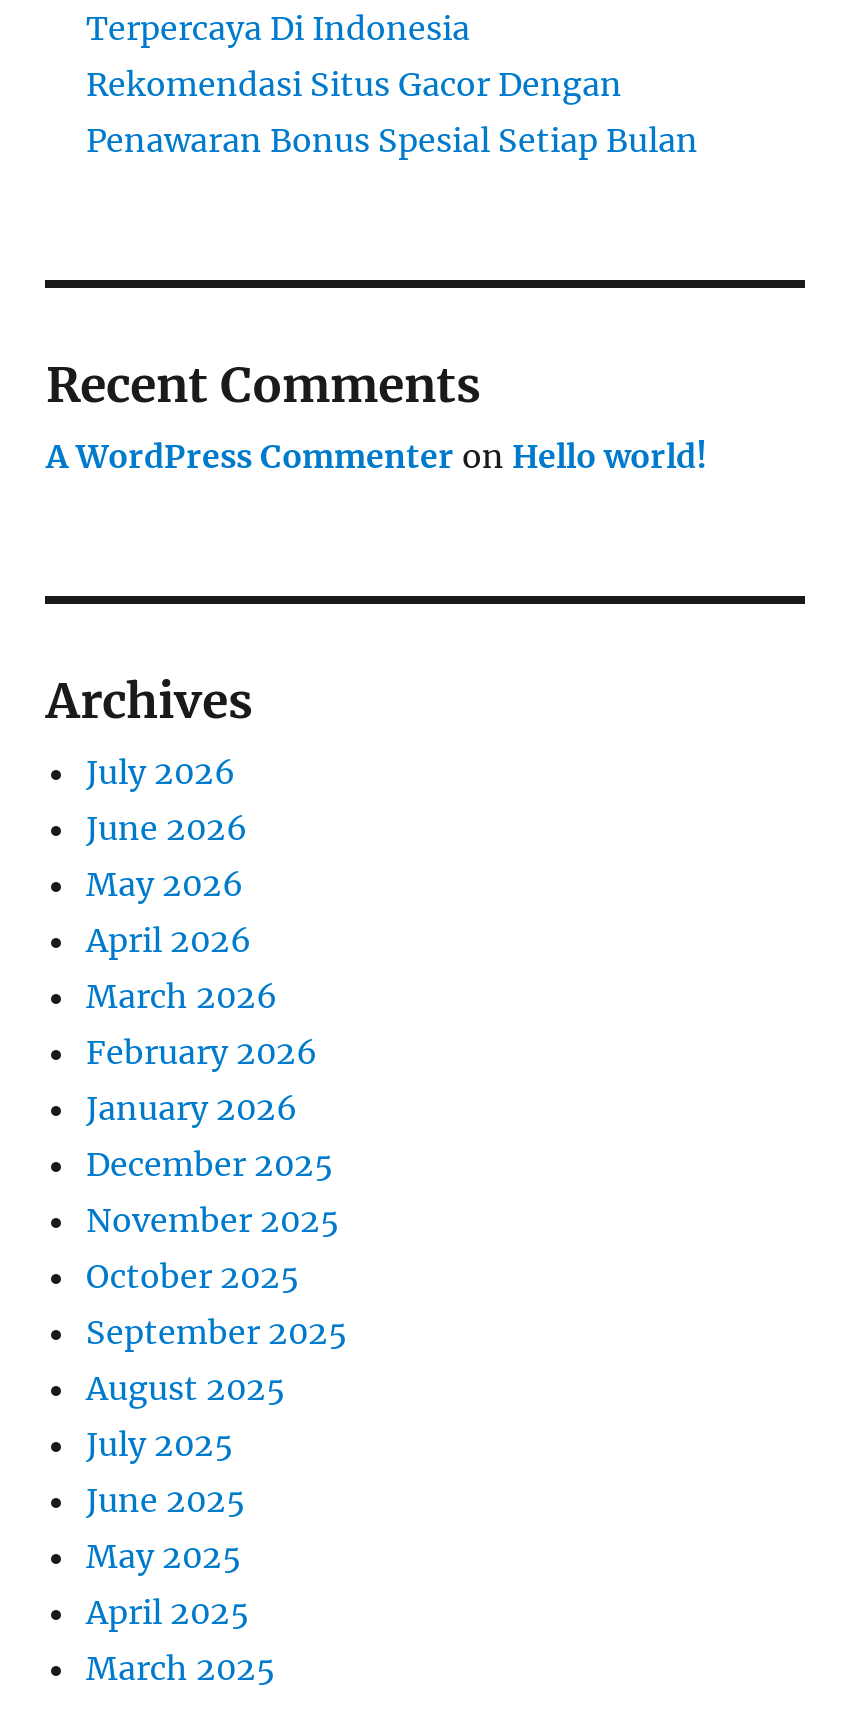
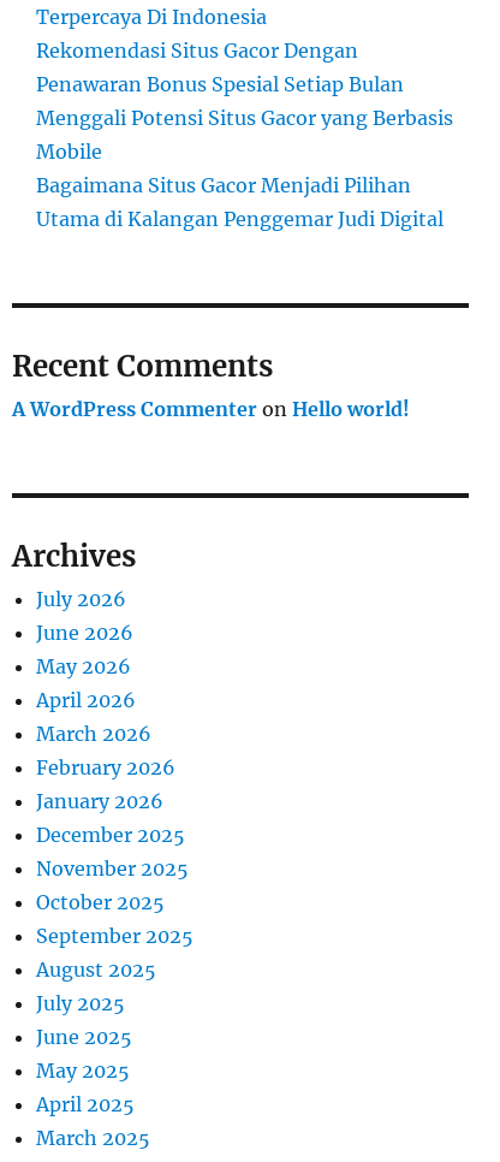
+ Menggali Potensi Situs Gacor yang Berbasis
+ Mobile
+ Bagaimana Situs Gacor Menjadi Pilihan
+ Utama di Kalangan Penggemar Judi Digital
